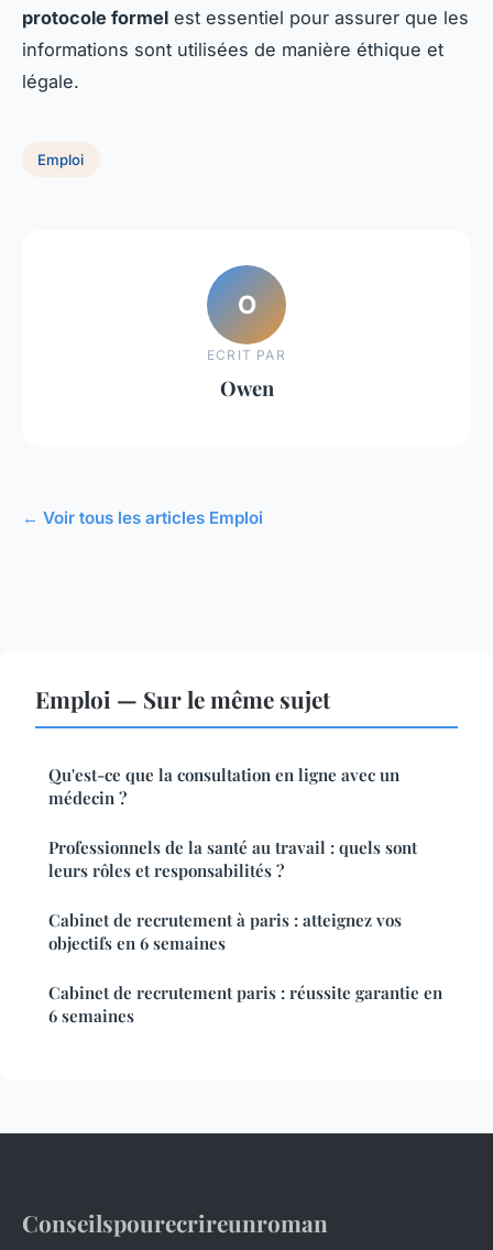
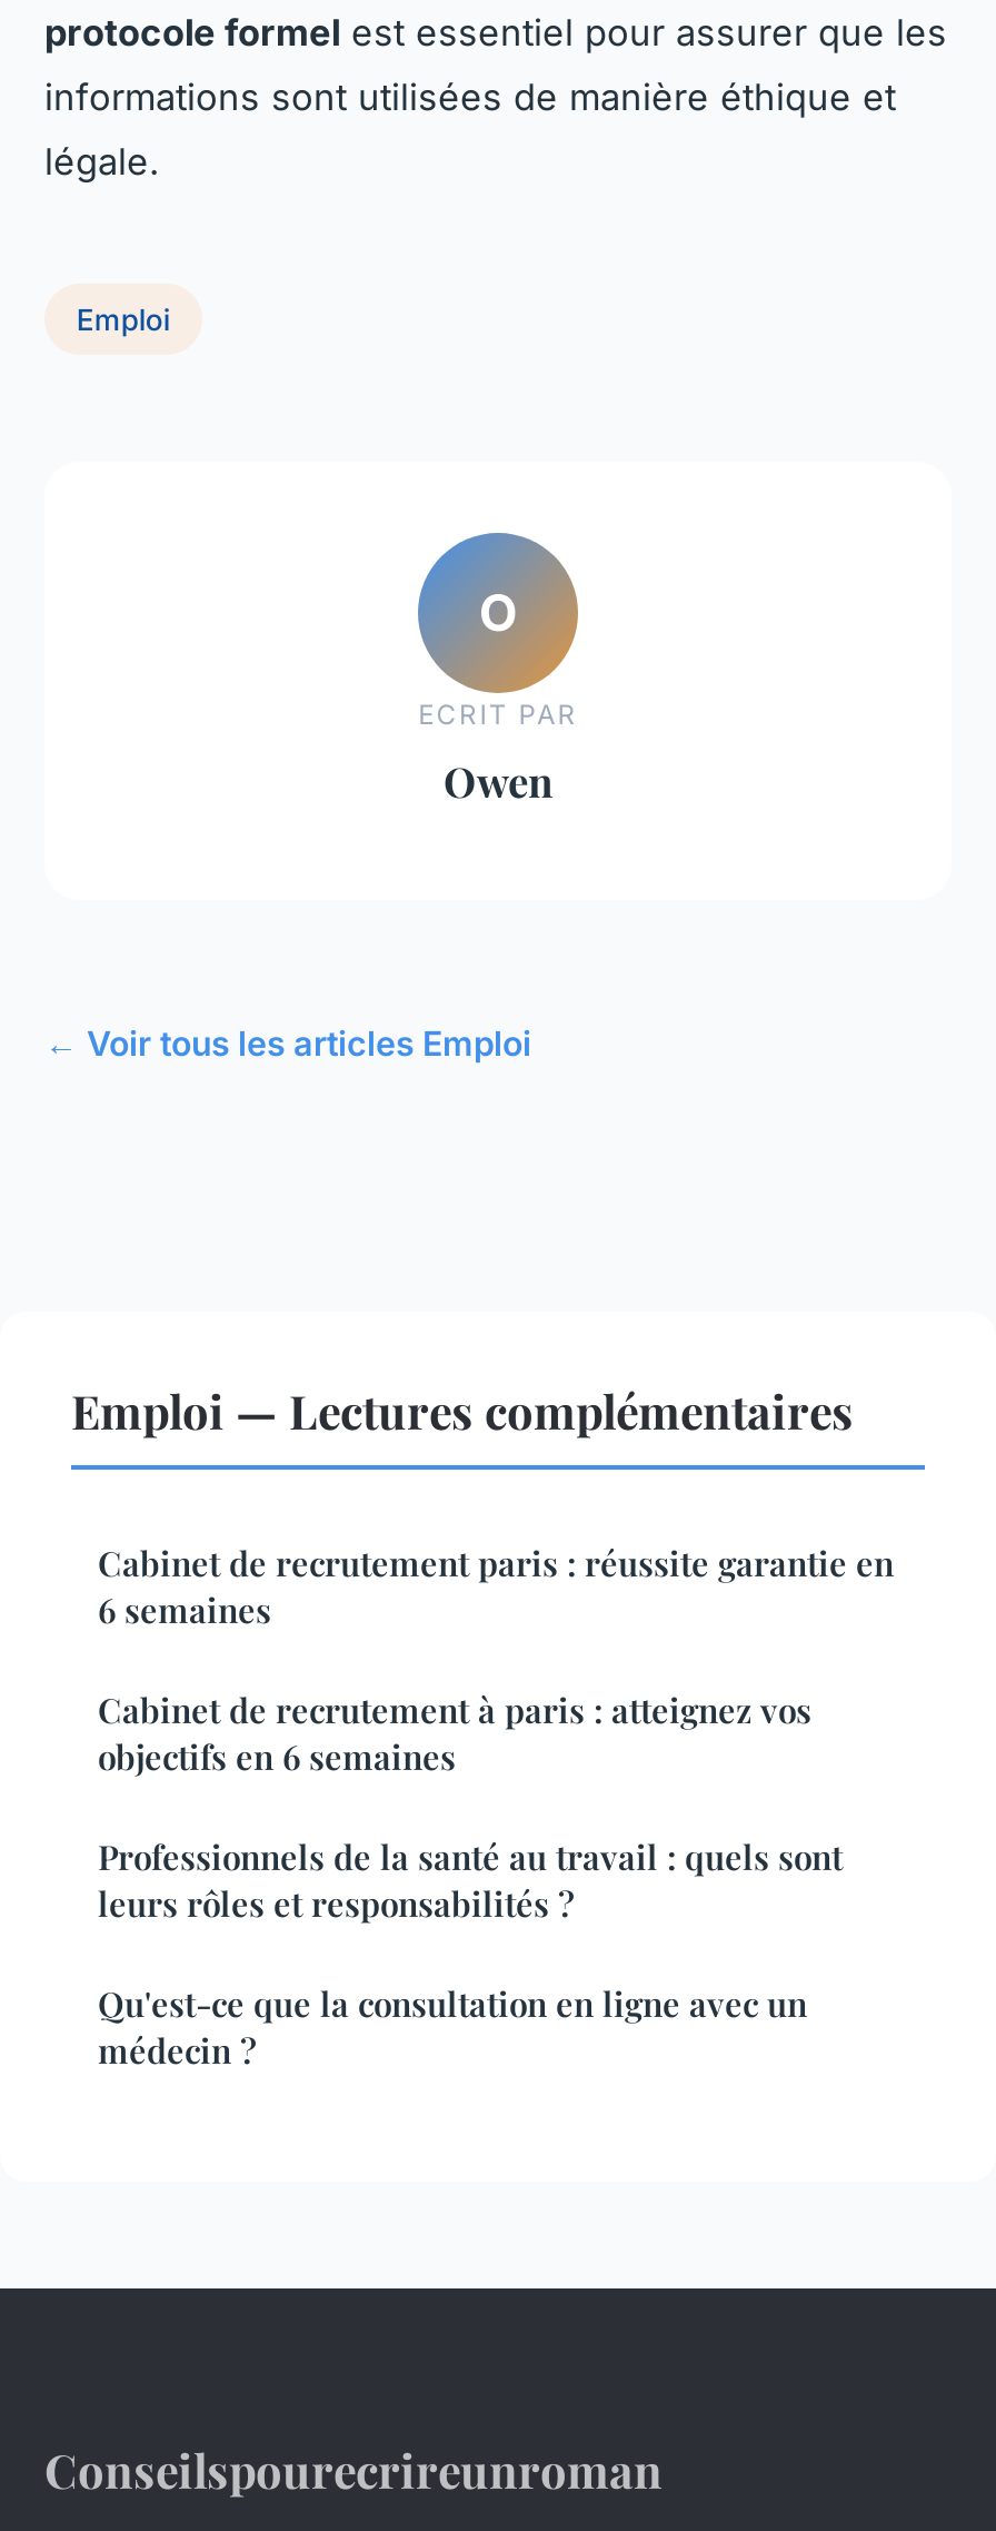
- Emploi — Sur le même sujet
+ Emploi — Lectures complémentaires

moved down: Qu'est-ce que la consultation en ligne avec un | médecin ?

moved up: Professionnels de la santé au travail : quels sont | leurs rôles et responsabilités ? | Cabinet de recrutement à paris : atteignez vos | objectifs en 6 semaines | Cabinet de recrutement paris : réussite garantie en | 6 semaines
